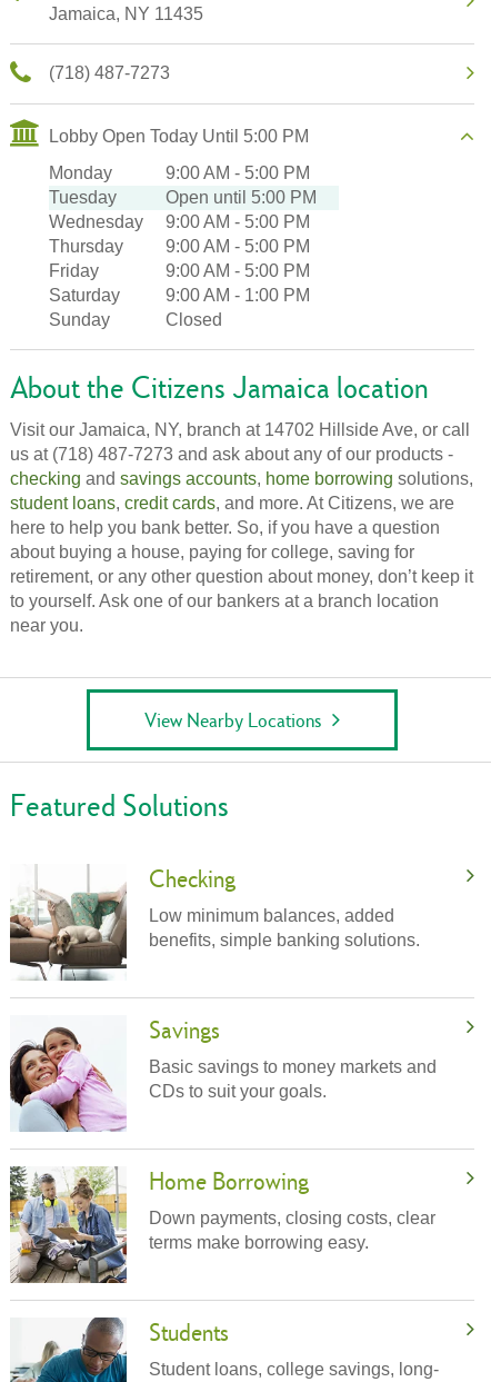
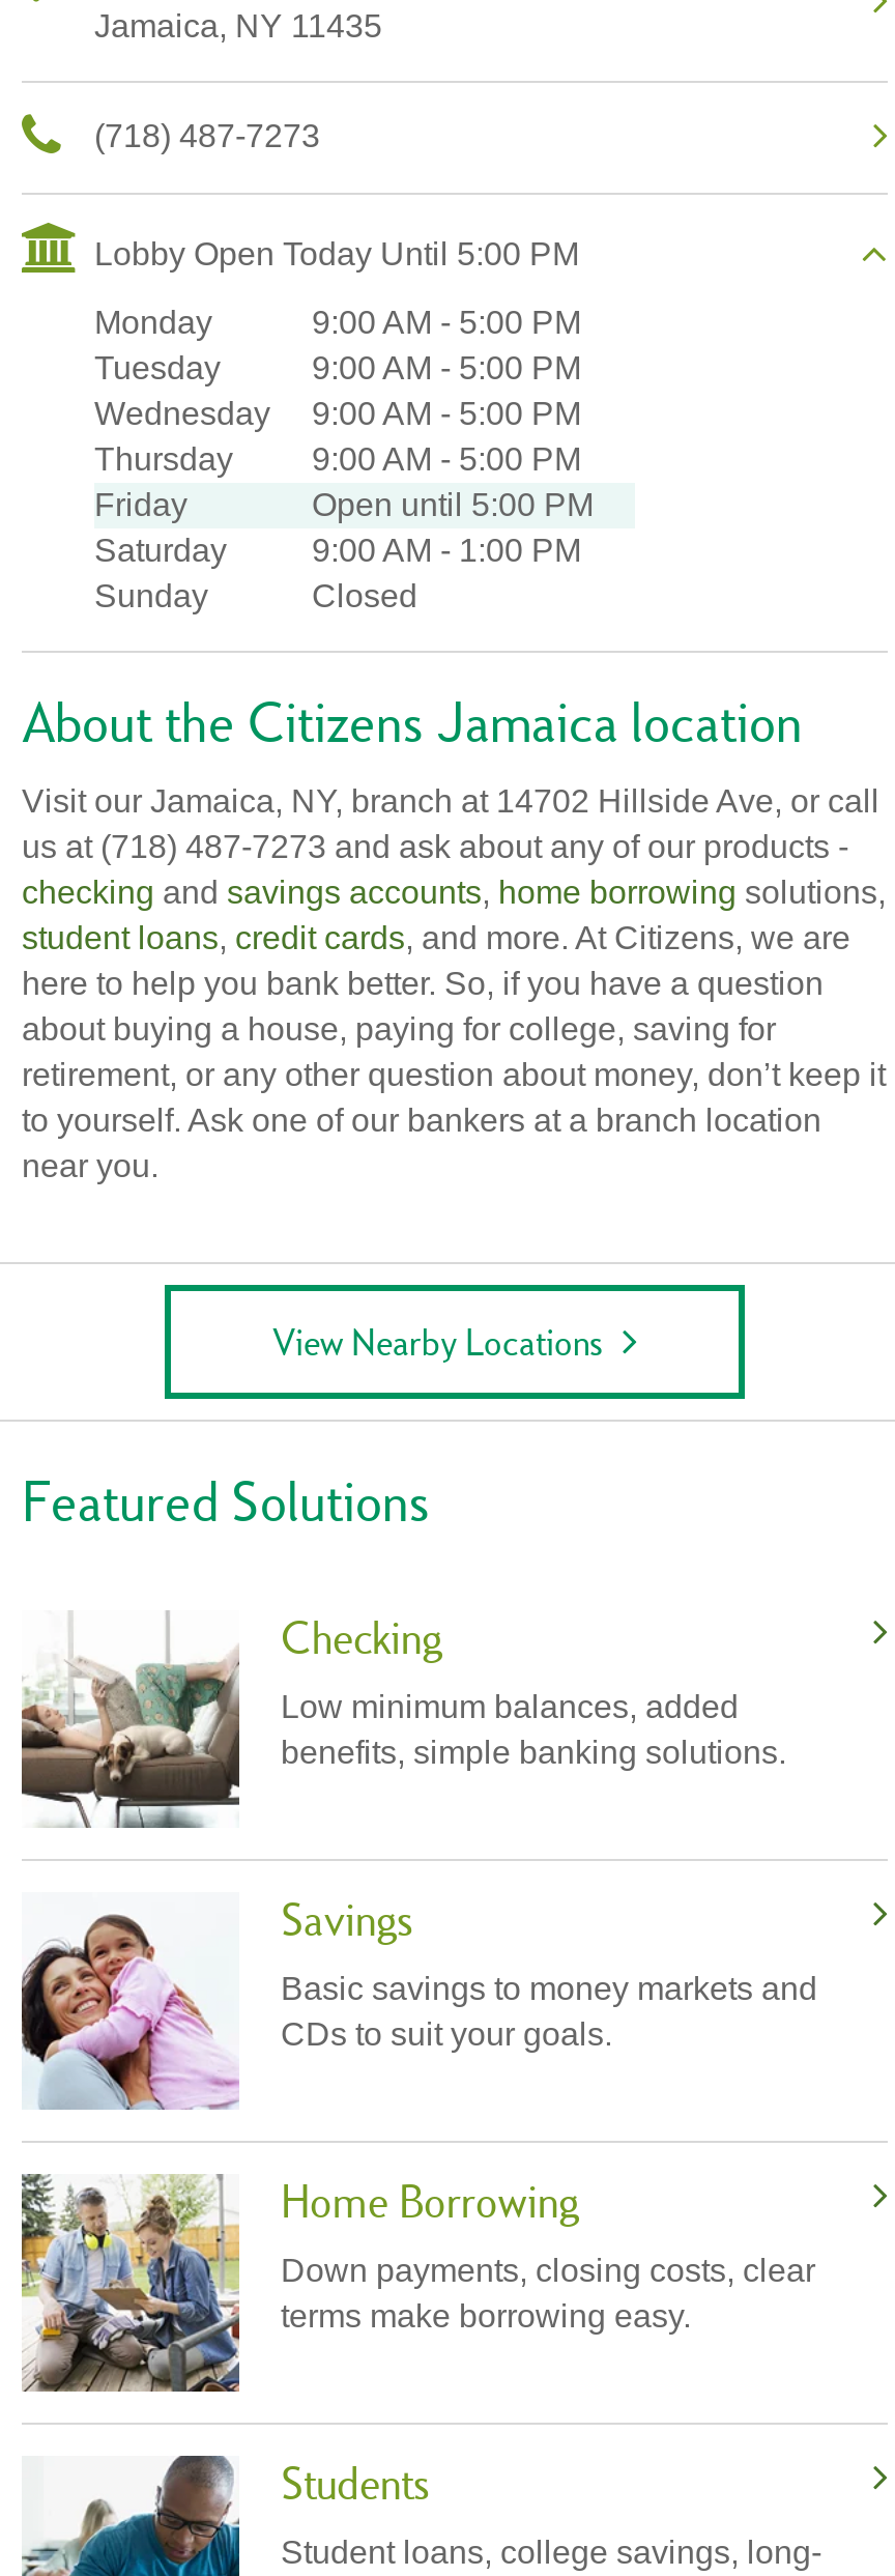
- Open until 5:00 PM
+ 9:00 AM - 5:00 PM

- 9:00 AM - 5:00 PM
+ Open until 5:00 PM
